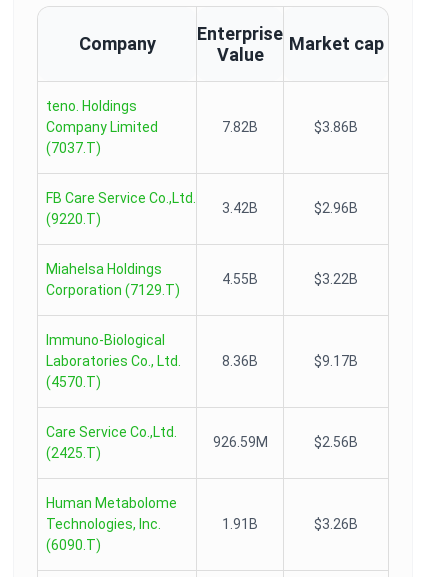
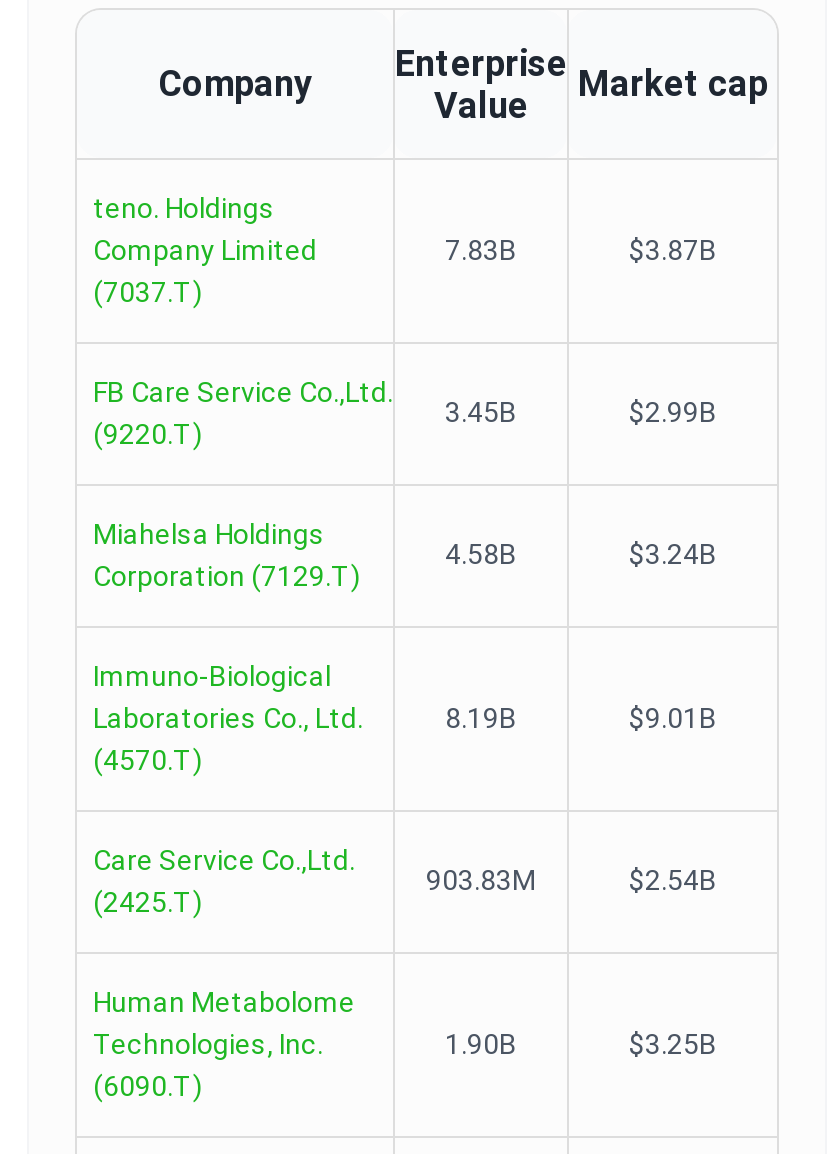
- 7.82B
- $3.86B
+ 7.83B
+ $3.87B

- 3.42B
- $2.96B
+ 3.45B
+ $2.99B

- 4.55B
- $3.22B
+ 4.58B
+ $3.24B

- 8.36B
- $9.17B
+ 8.19B
+ $9.01B

- 926.59M
- $2.56B
+ 903.83M
+ $2.54B

- 1.91B
- $3.26B
+ 1.90B
+ $3.25B
